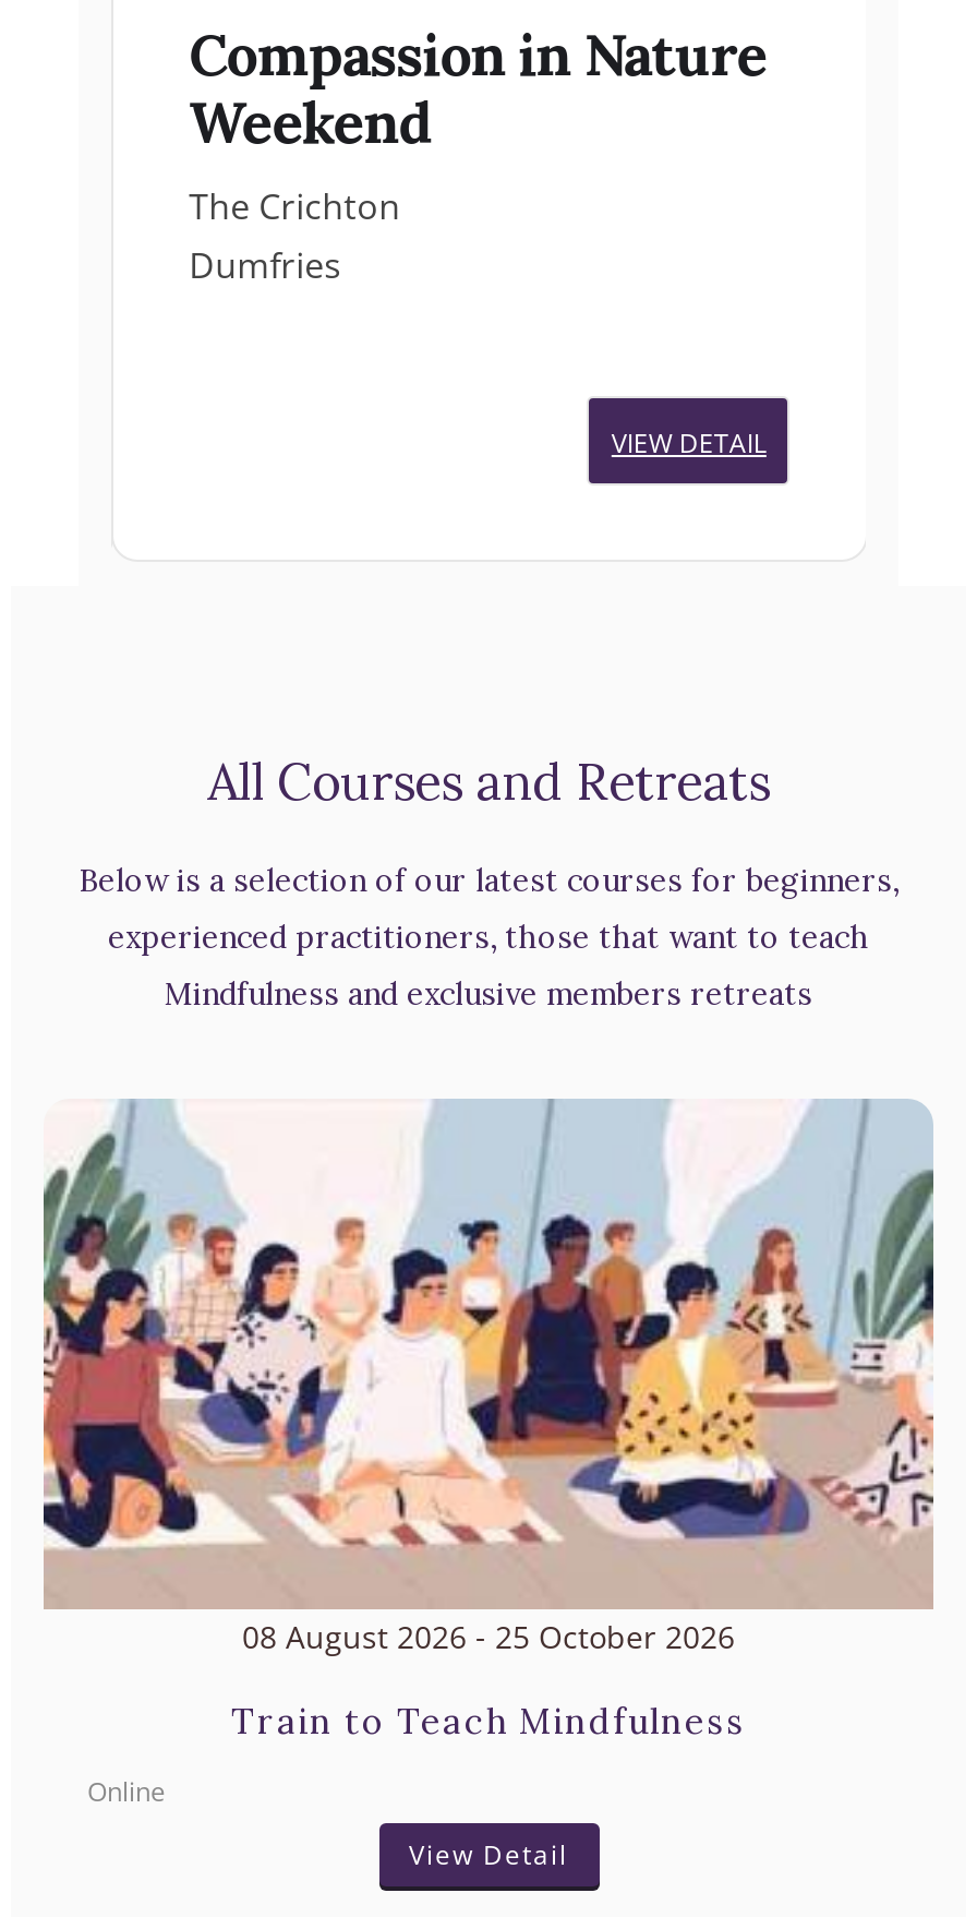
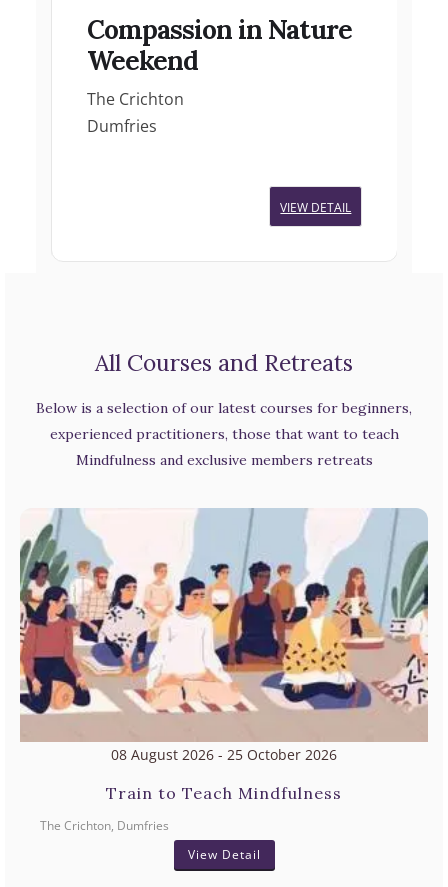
- Online
+ The Crichton, Dumfries
